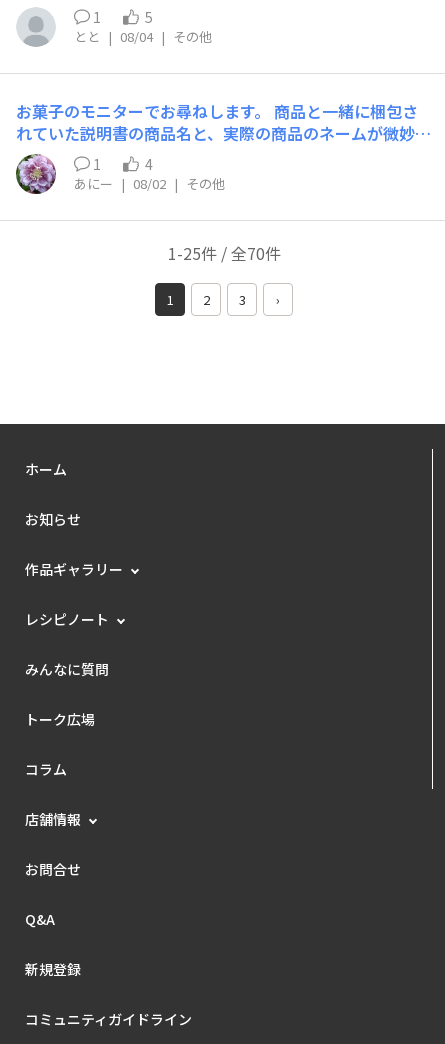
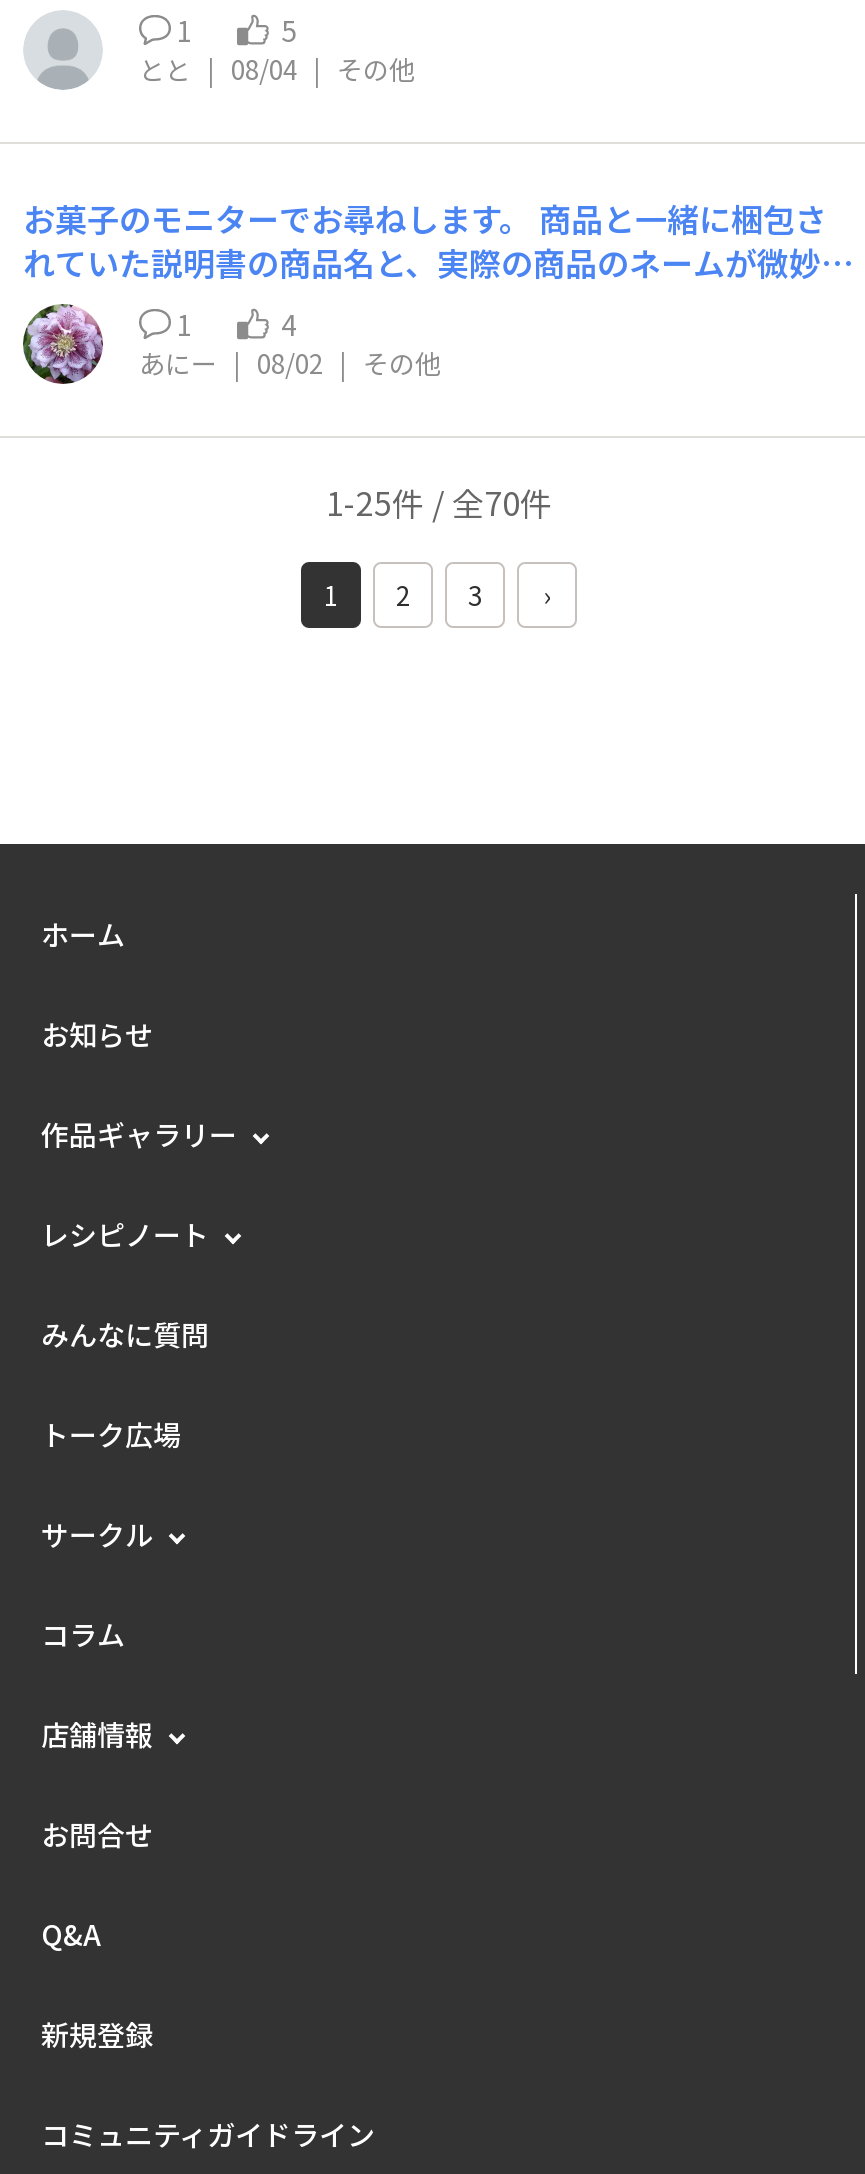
+ サークル
